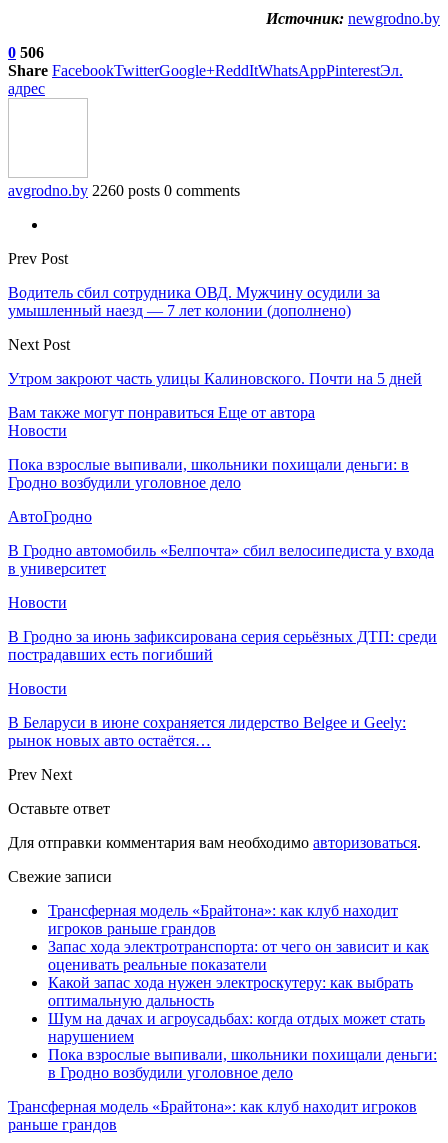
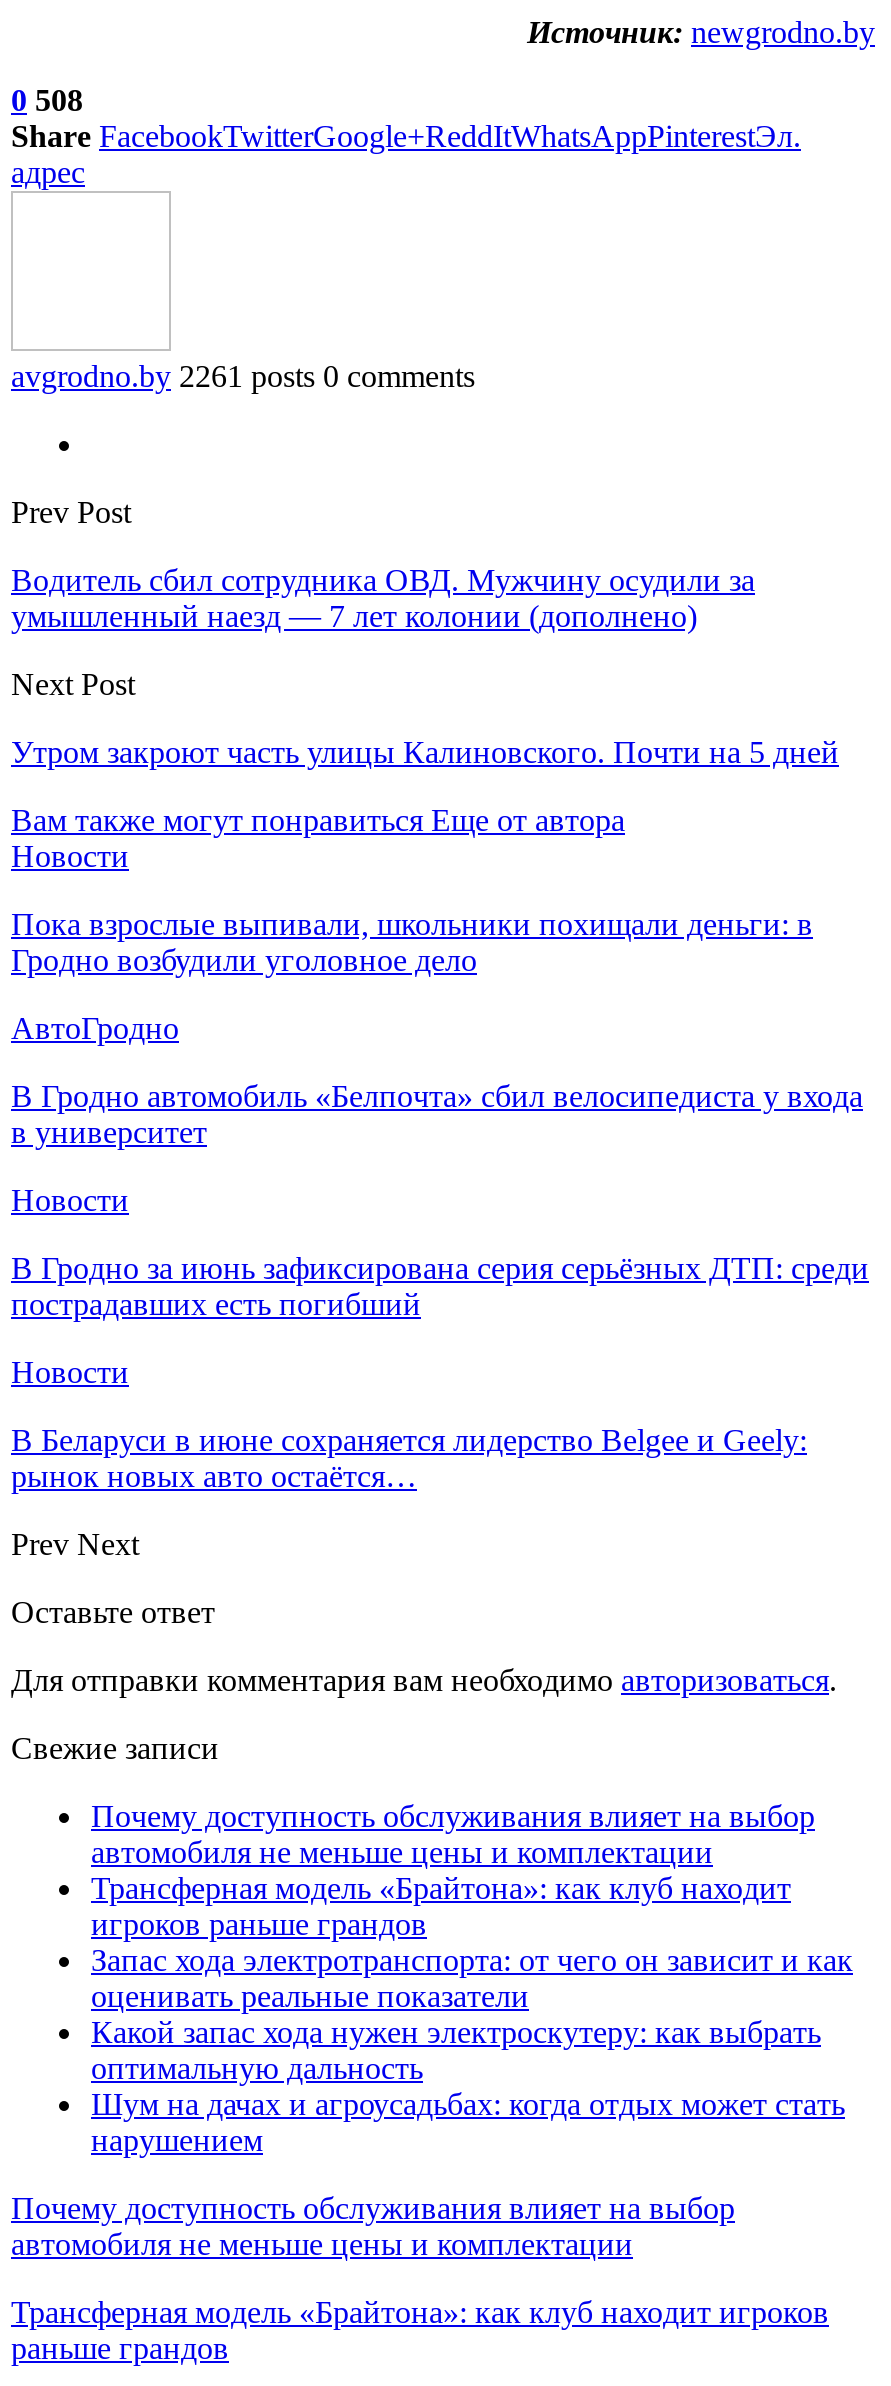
- 0 506
+ 0 508

- avgrodno.by 2260 posts 0 comments
+ avgrodno.by 2261 posts 0 comments

+ Почему доступность обслуживания влияет на выбор
+ автомобиля не меньше цены и комплектации

- Пока взрослые выпивали, школьники похищали деньги:
- в Гродно возбудили уголовное дело
+ Почему доступность обслуживания влияет на выбор
+ автомобиля не меньше цены и комплектации
